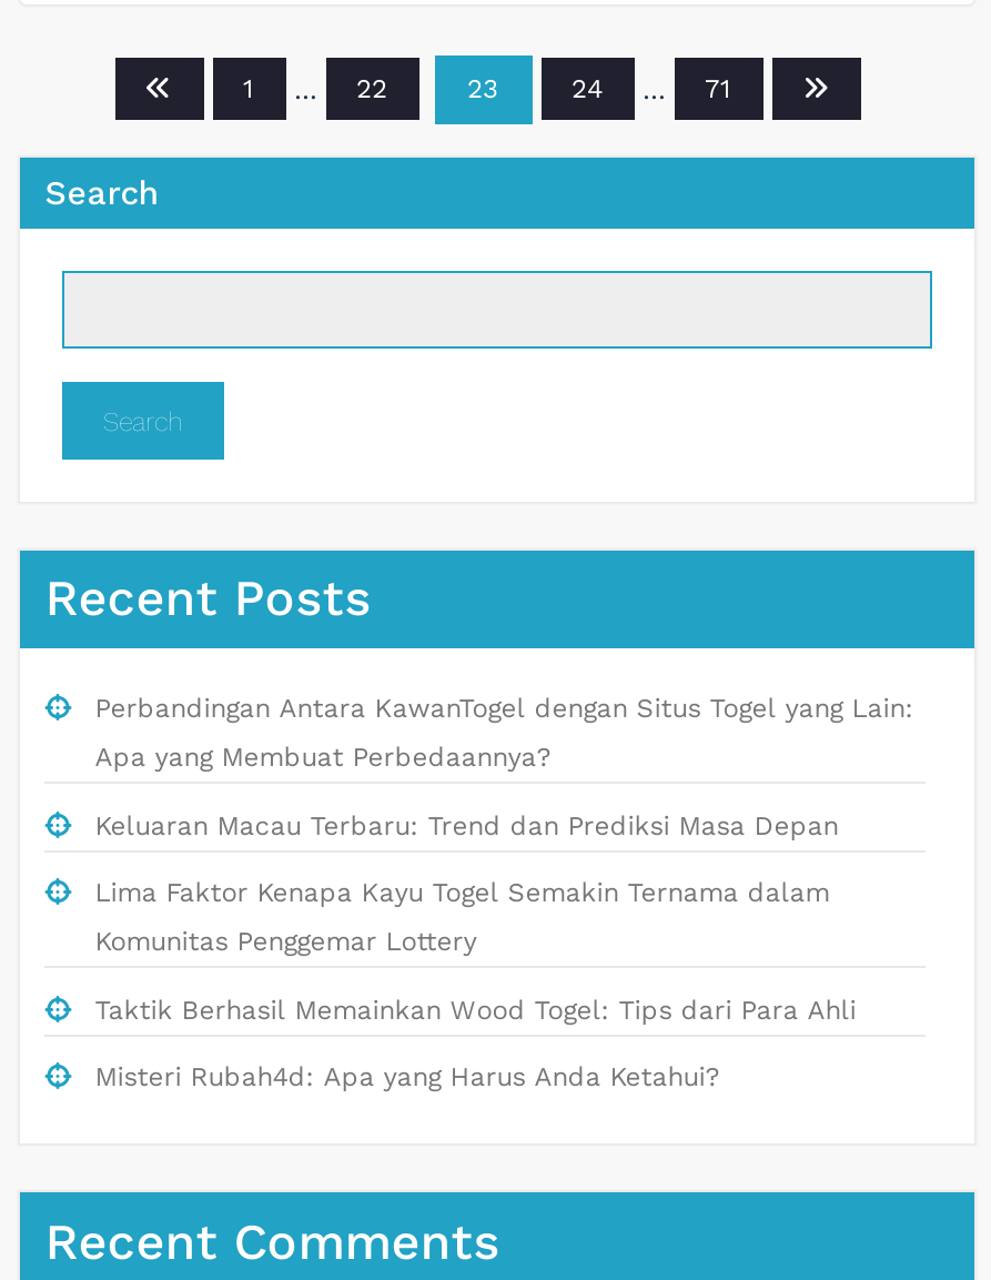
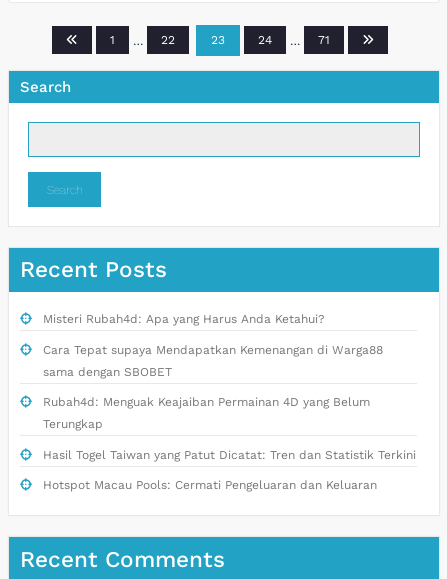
- Perbandingan Antara KawanTogel dengan Situs Togel yang Lain:
- Apa yang Membuat Perbedaannya?
- Keluaran Macau Terbaru: Trend dan Prediksi Masa Depan
- Lima Faktor Kenapa Kayu Togel Semakin Ternama dalam
- Komunitas Penggemar Lottery
- Taktik Berhasil Memainkan Wood Togel: Tips dari Para Ahli

moved up: Misteri Rubah4d: Apa yang Harus Anda Ketahui?

+ Cara Tepat supaya Mendapatkan Kemenangan di Warga88
+ sama dengan SBOBET
+ Rubah4d: Menguak Keajaiban Permainan 4D yang Belum
+ Terungkap
+ Hasil Togel Taiwan yang Patut Dicatat: Tren dan Statistik Terkini
+ Hotspot Macau Pools: Cermati Pengeluaran dan Keluaran
